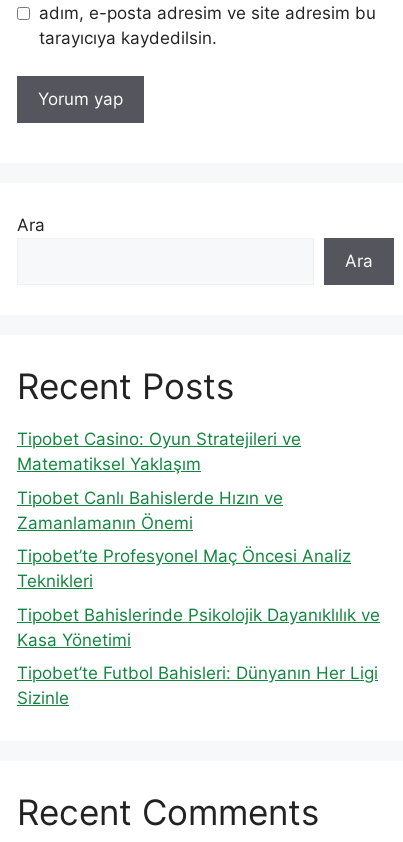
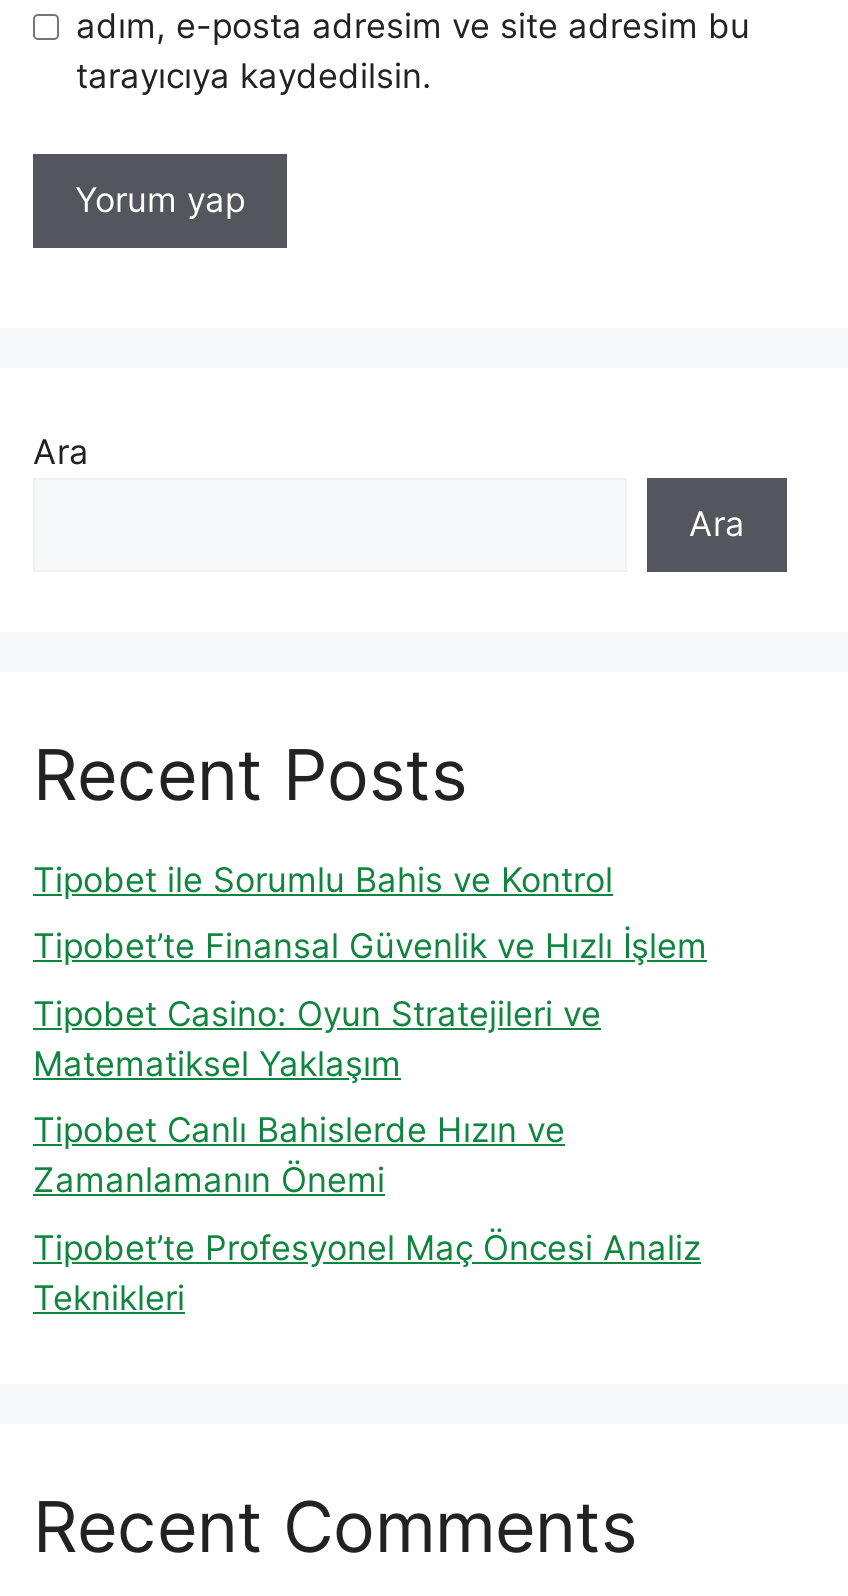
+ Tipobet ile Sorumlu Bahis ve Kontrol
+ Tipobet’te Finansal Güvenlik ve Hızlı İşlem

moved down: Tipobet Casino: Oyun Stratejileri ve | Matematiksel Yaklaşım | Tipobet Canlı Bahislerde Hızın ve | Zamanlamanın Önemi | Tipobet’te Profesyonel Maç Öncesi Analiz | Teknikleri

- Tipobet Bahislerinde Psikolojik Dayanıklılık ve
- Kasa Yönetimi
- Tipobet’te Futbol Bahisleri: Dünyanın Her Ligi
- Sizinle
